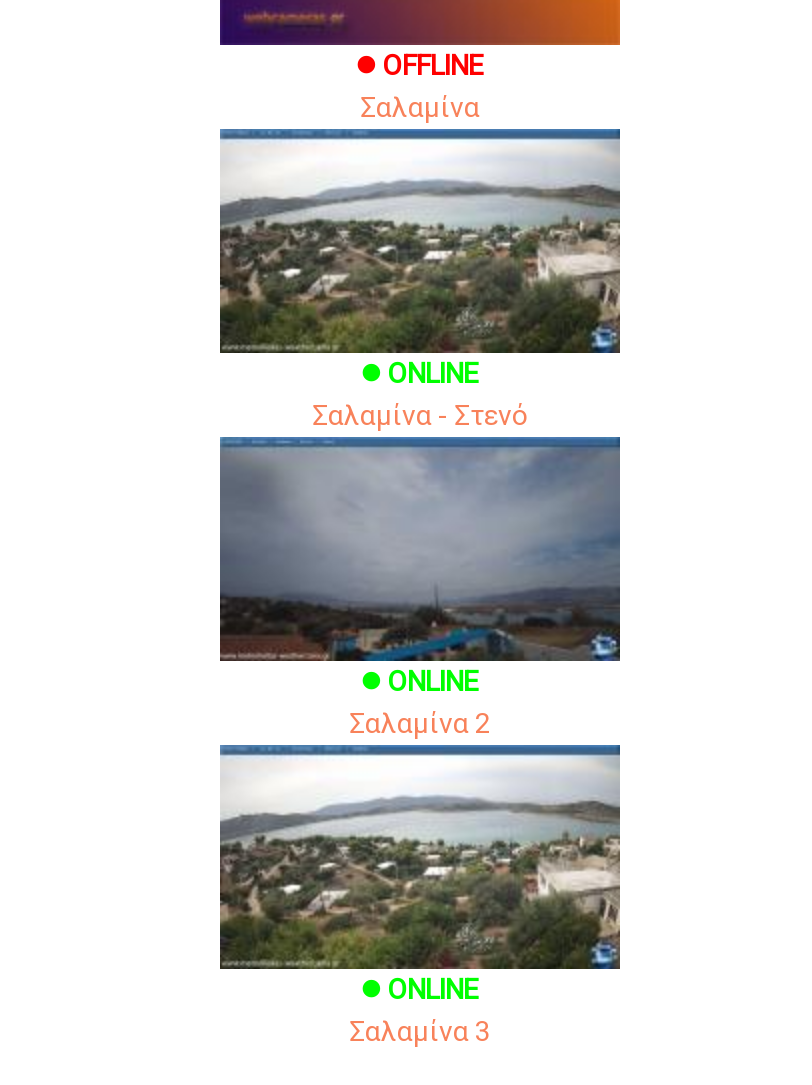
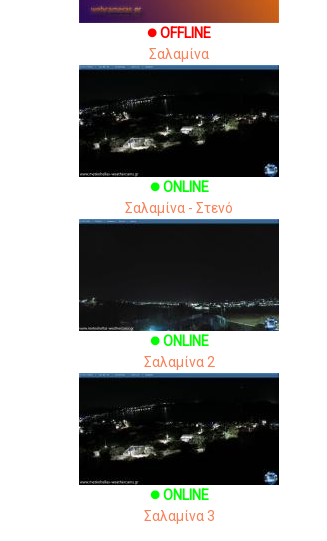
- [image]
+ [image]

- [image]
+ [image]

- [image]
+ [image]
